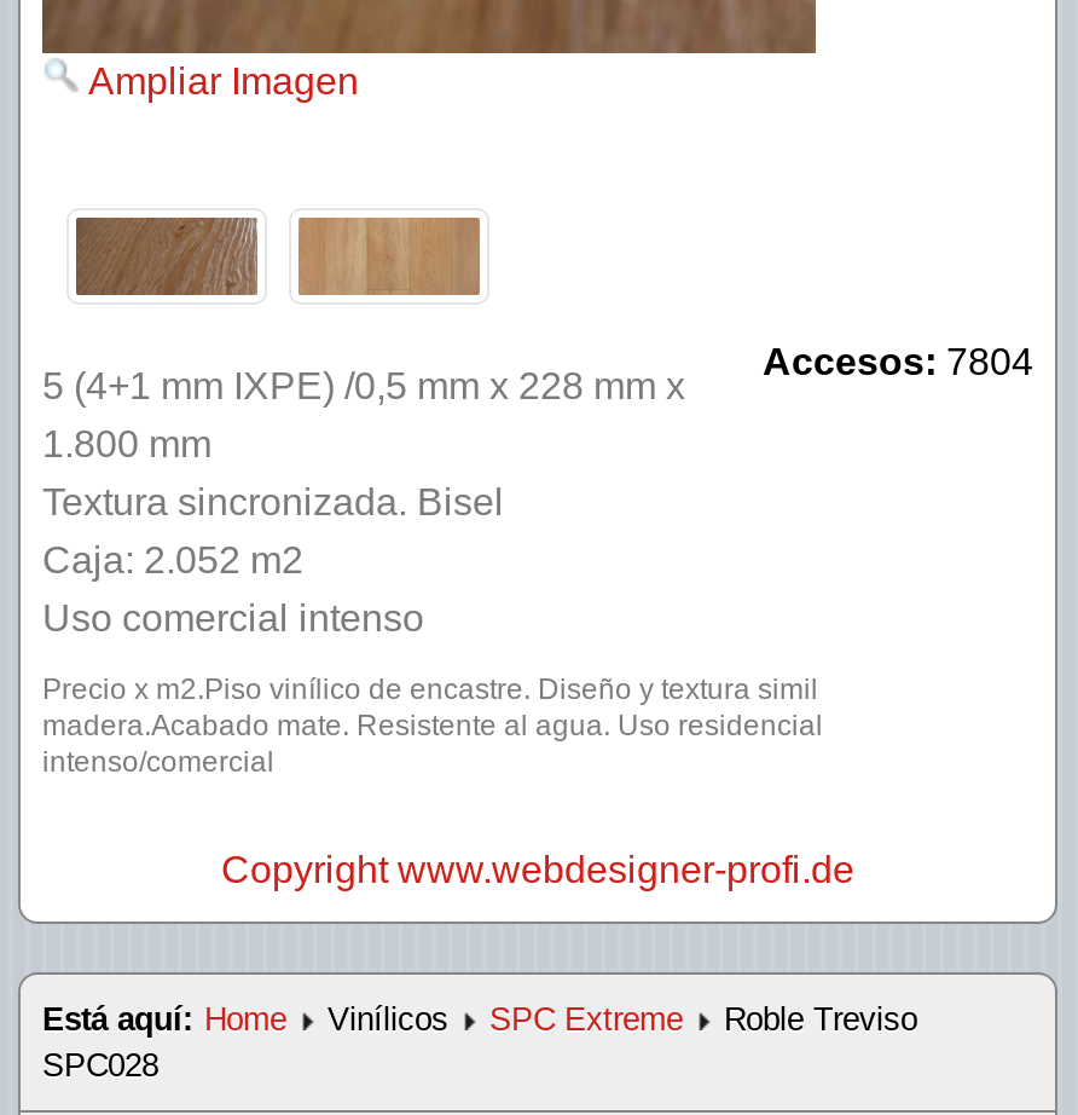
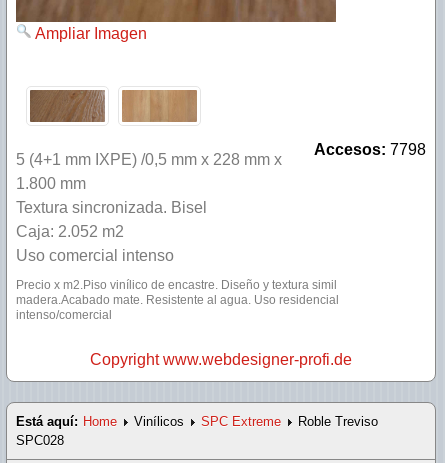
- Accesos: 7804
+ Accesos: 7798
